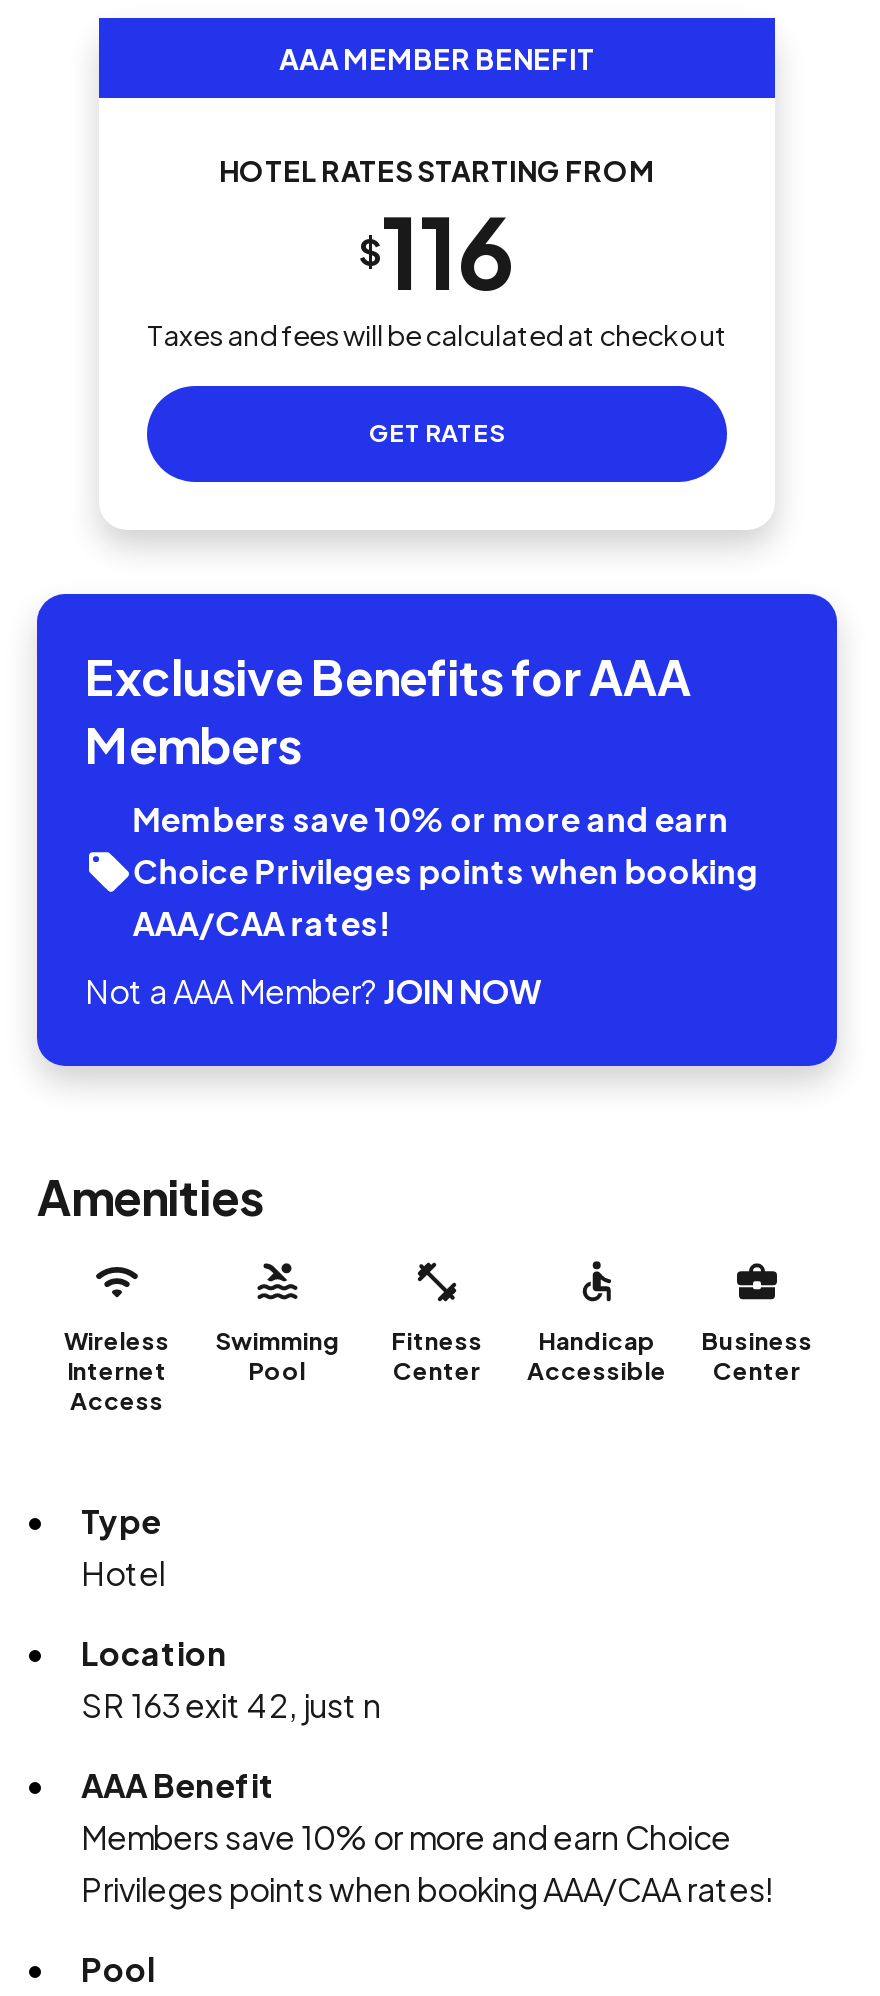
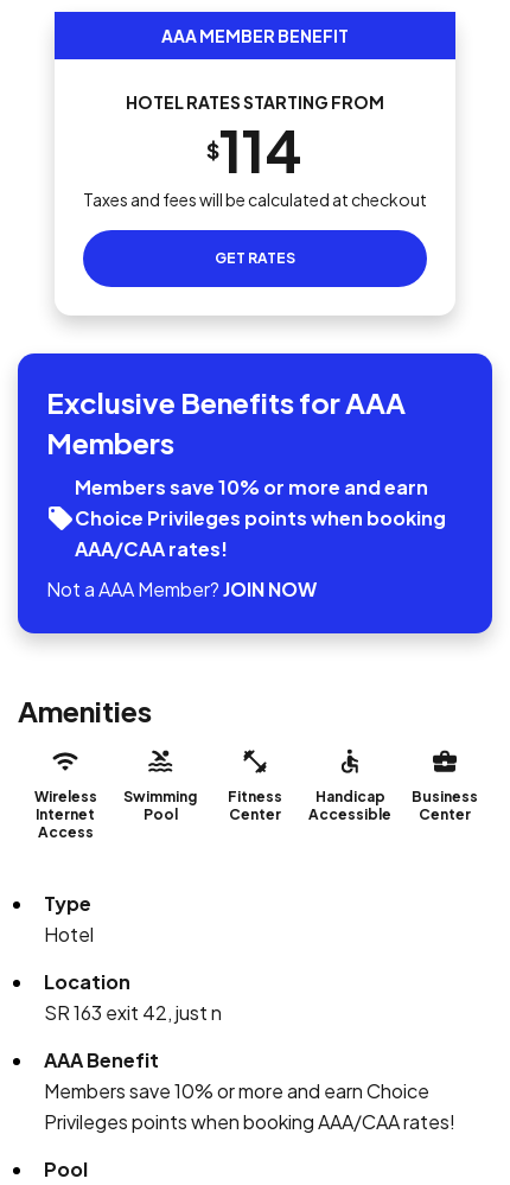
- $116
+ $114
